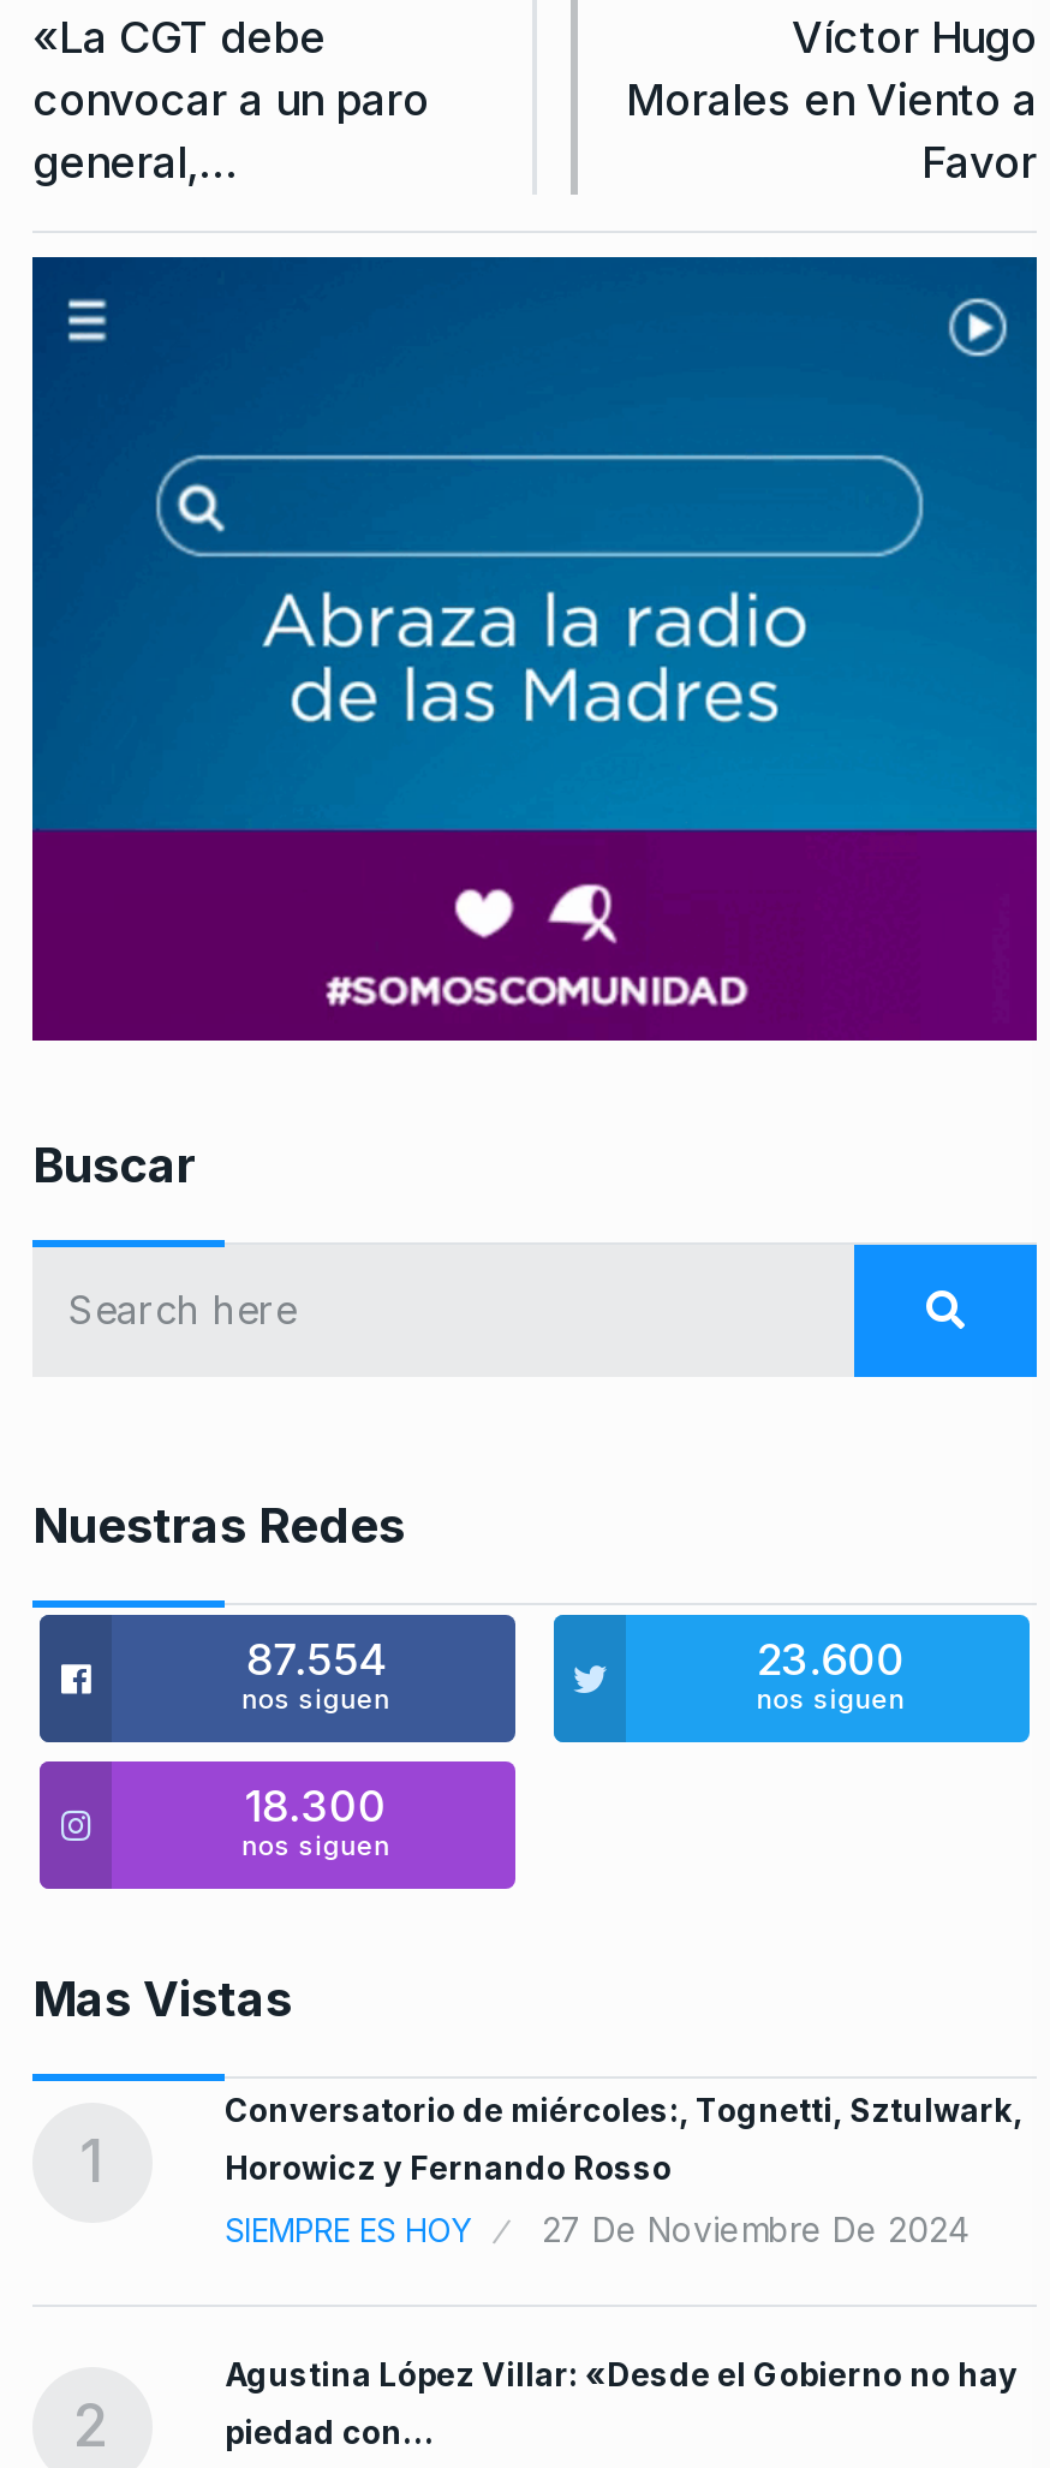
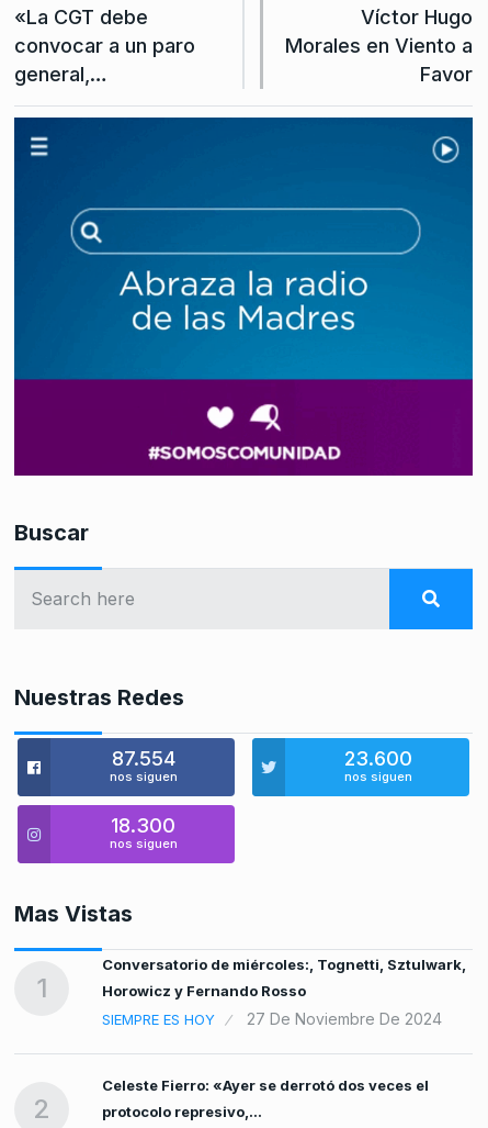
- Agustina López Villar: «Desde el Gobierno no hay
+ Celeste Fierro: «Ayer se derrotó dos veces el

- piedad con…
+ protocolo represivo,…
